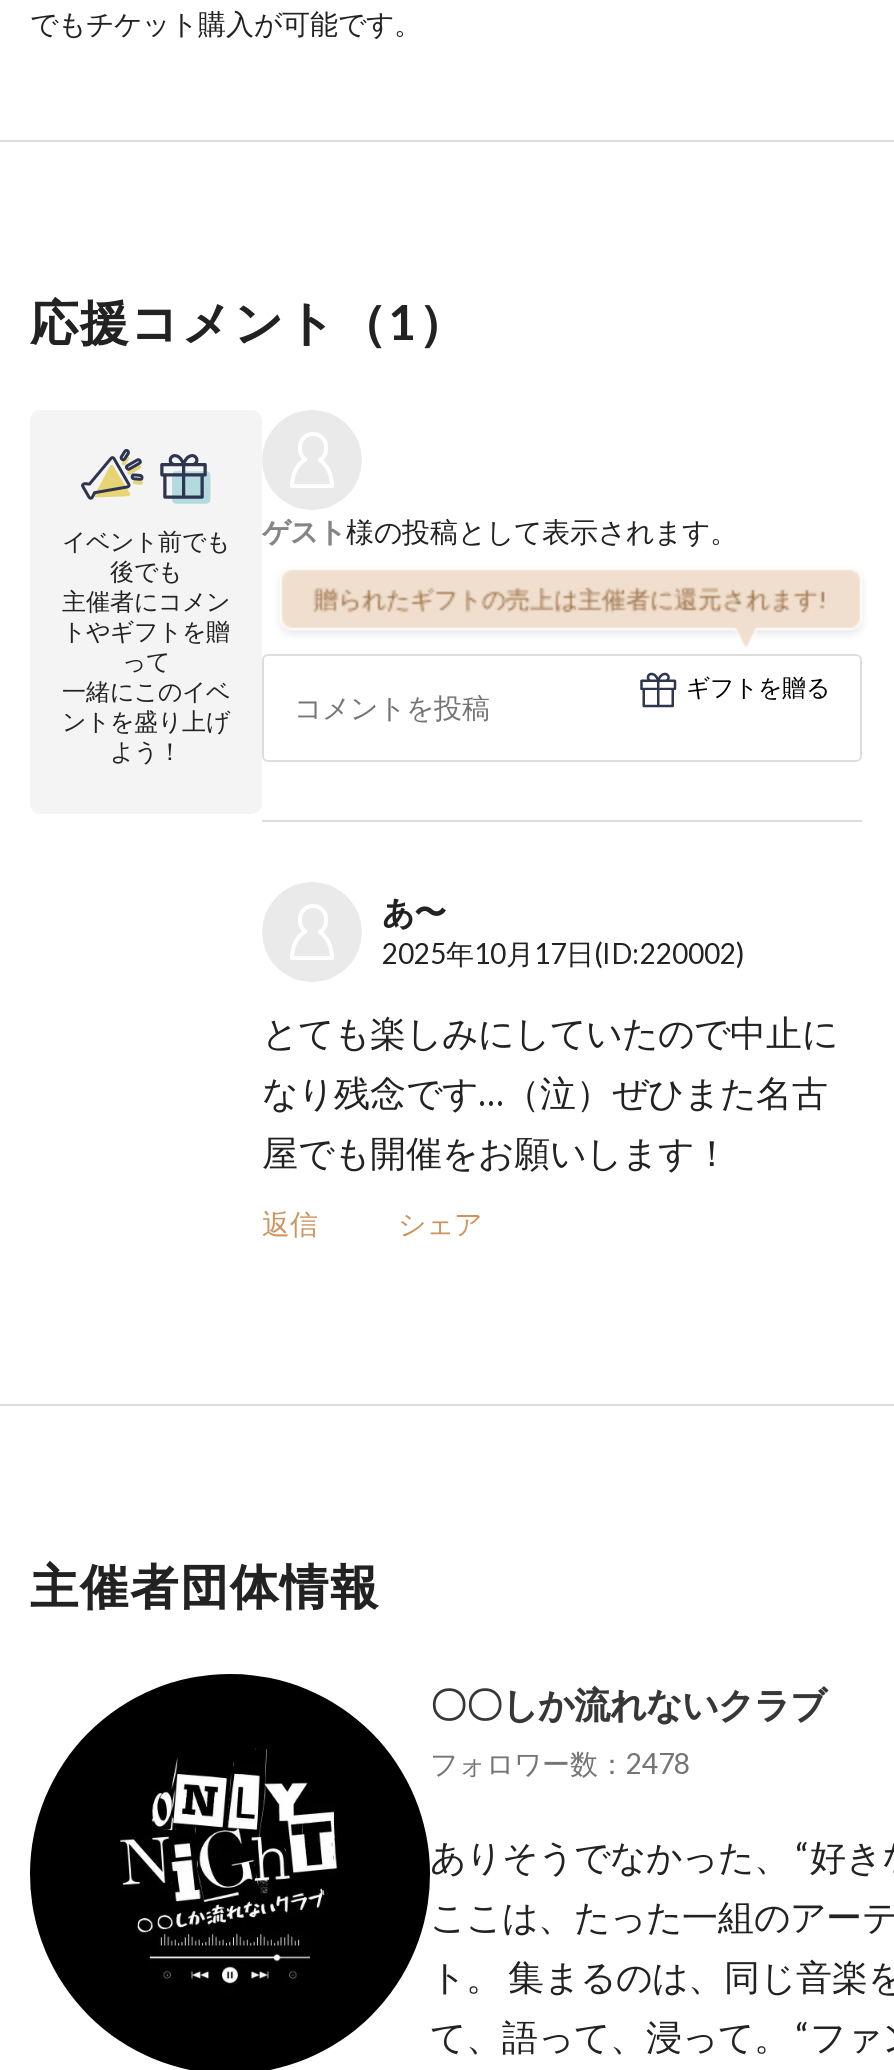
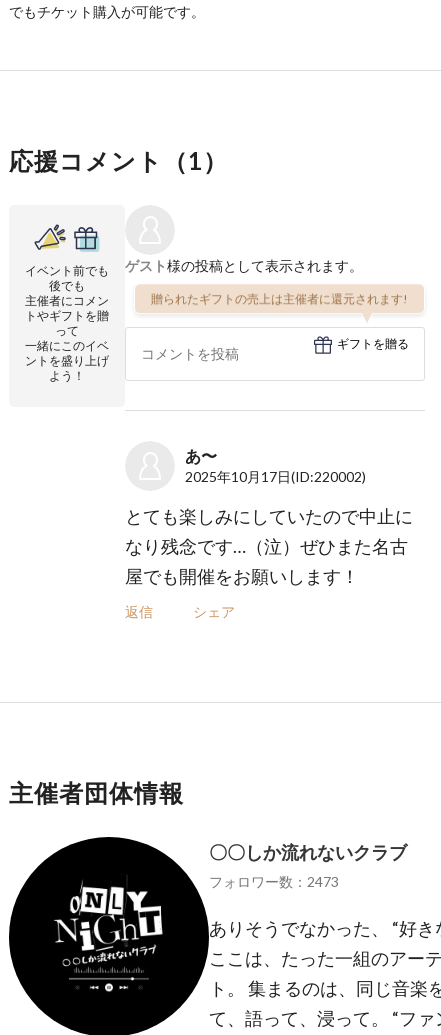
- フォロワー数：2478
+ フォロワー数：2473
